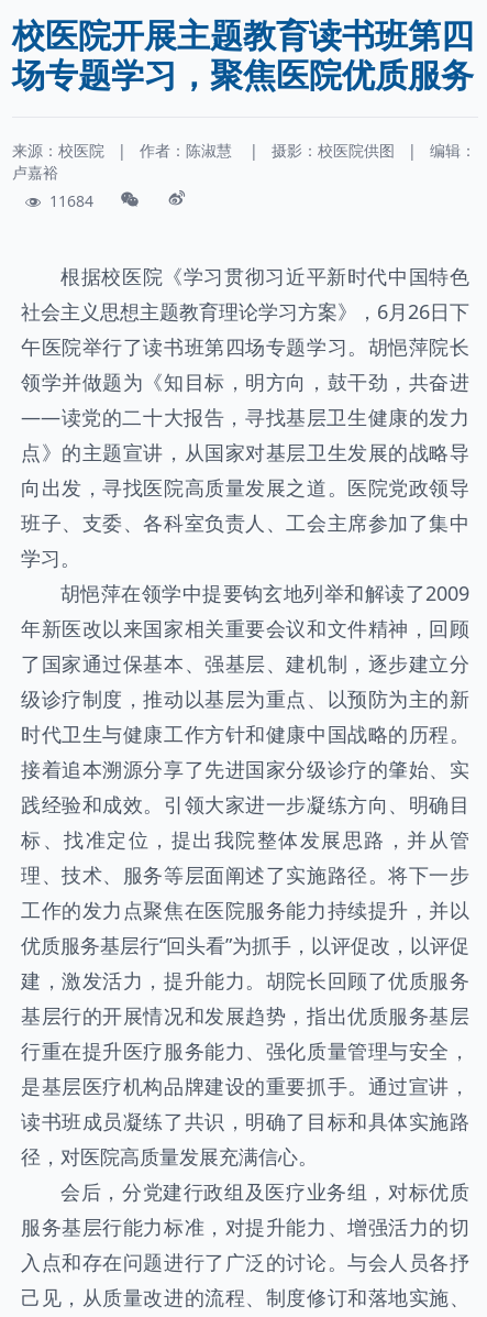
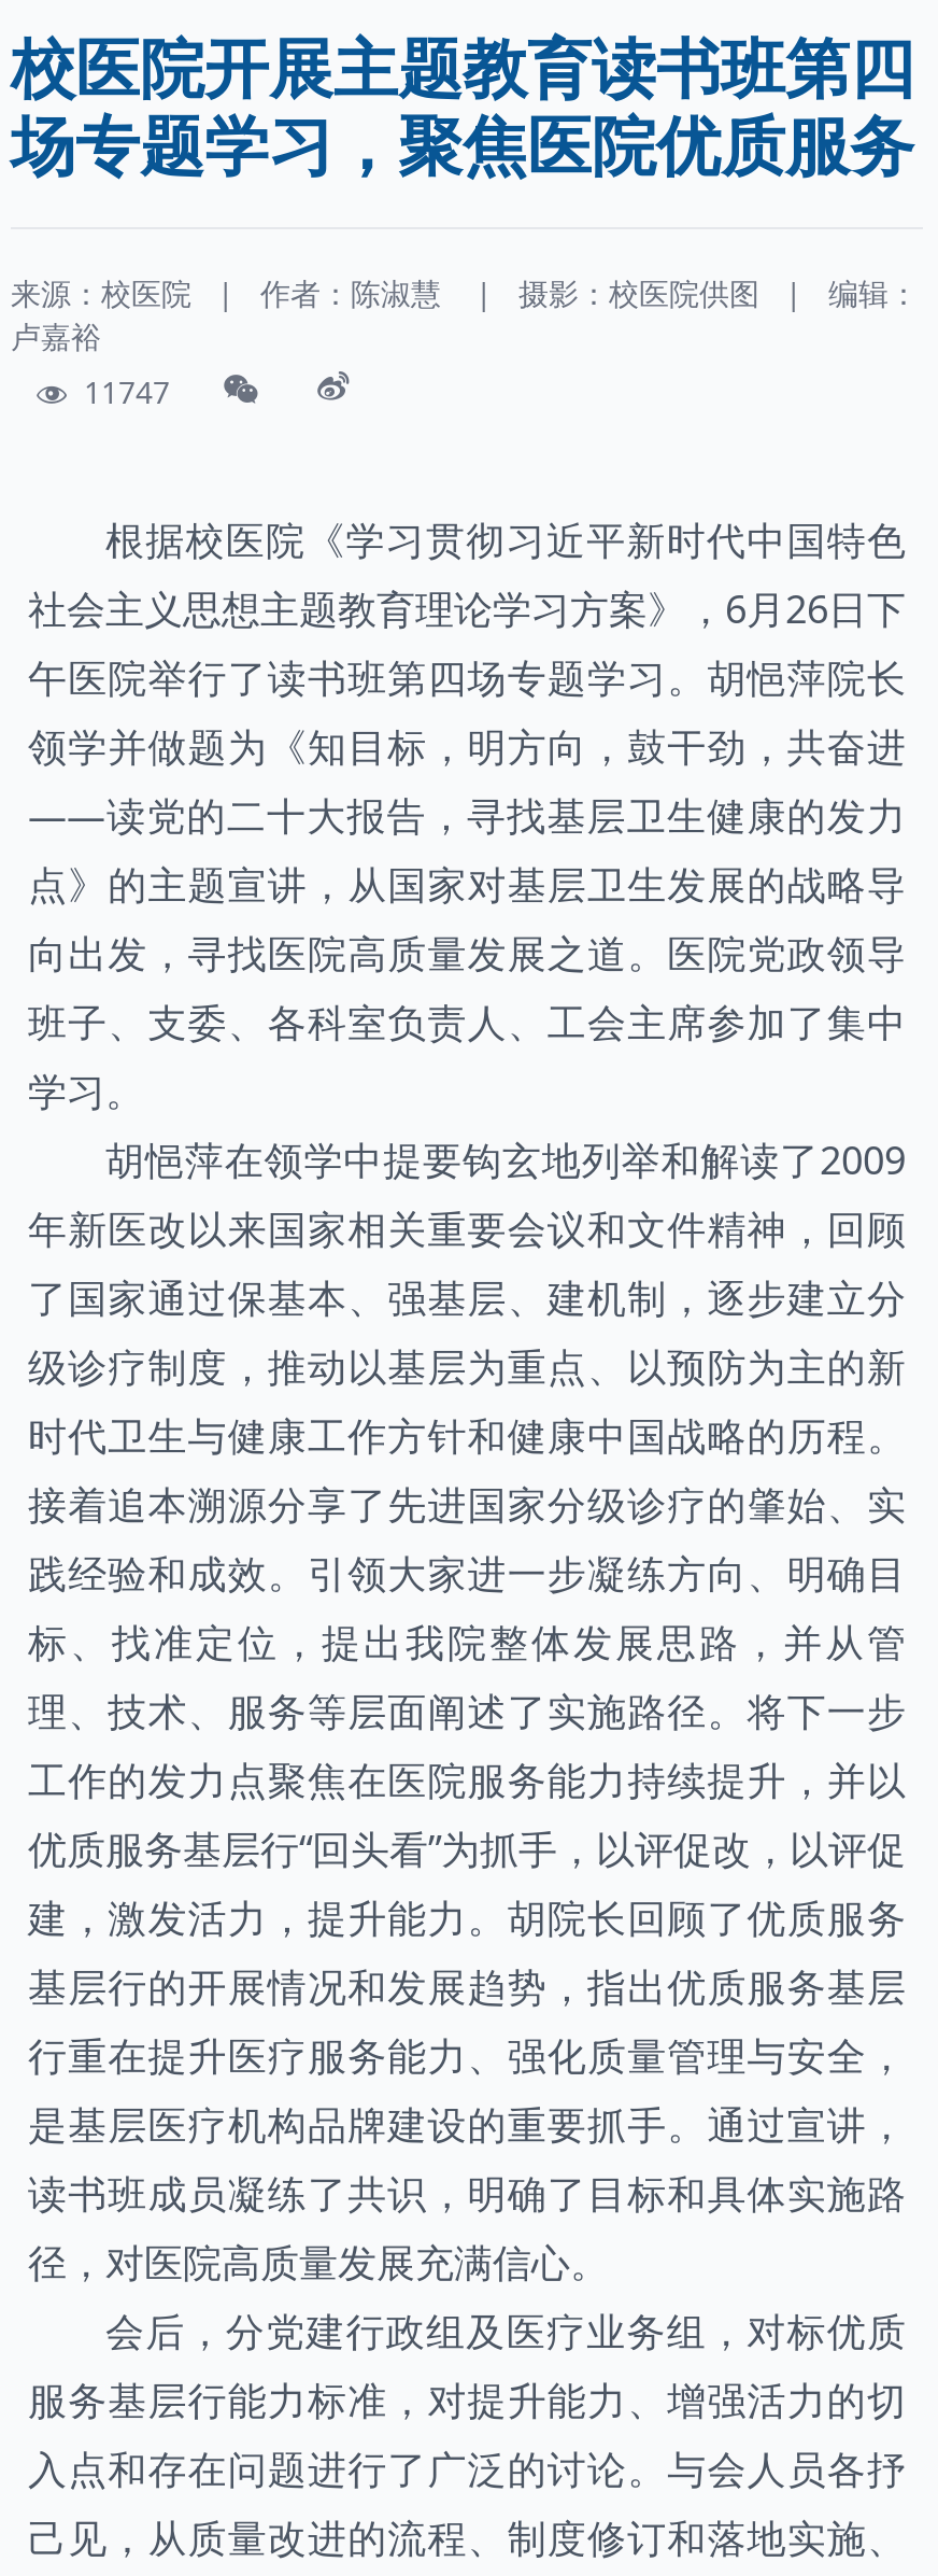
- 11684
+ 11747
